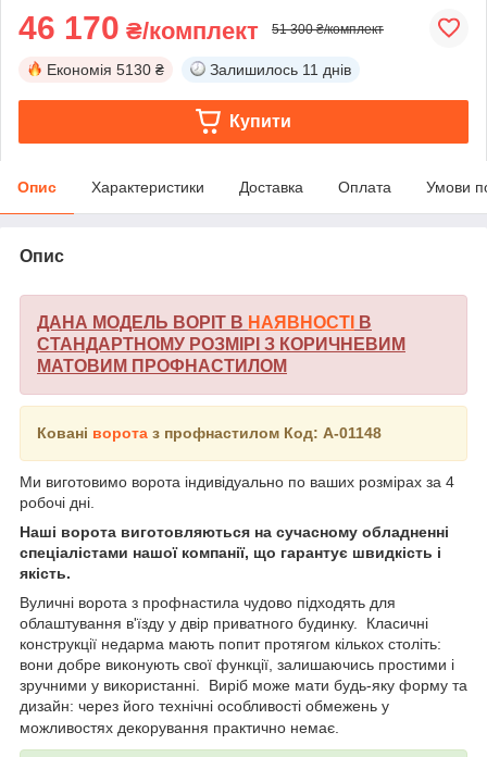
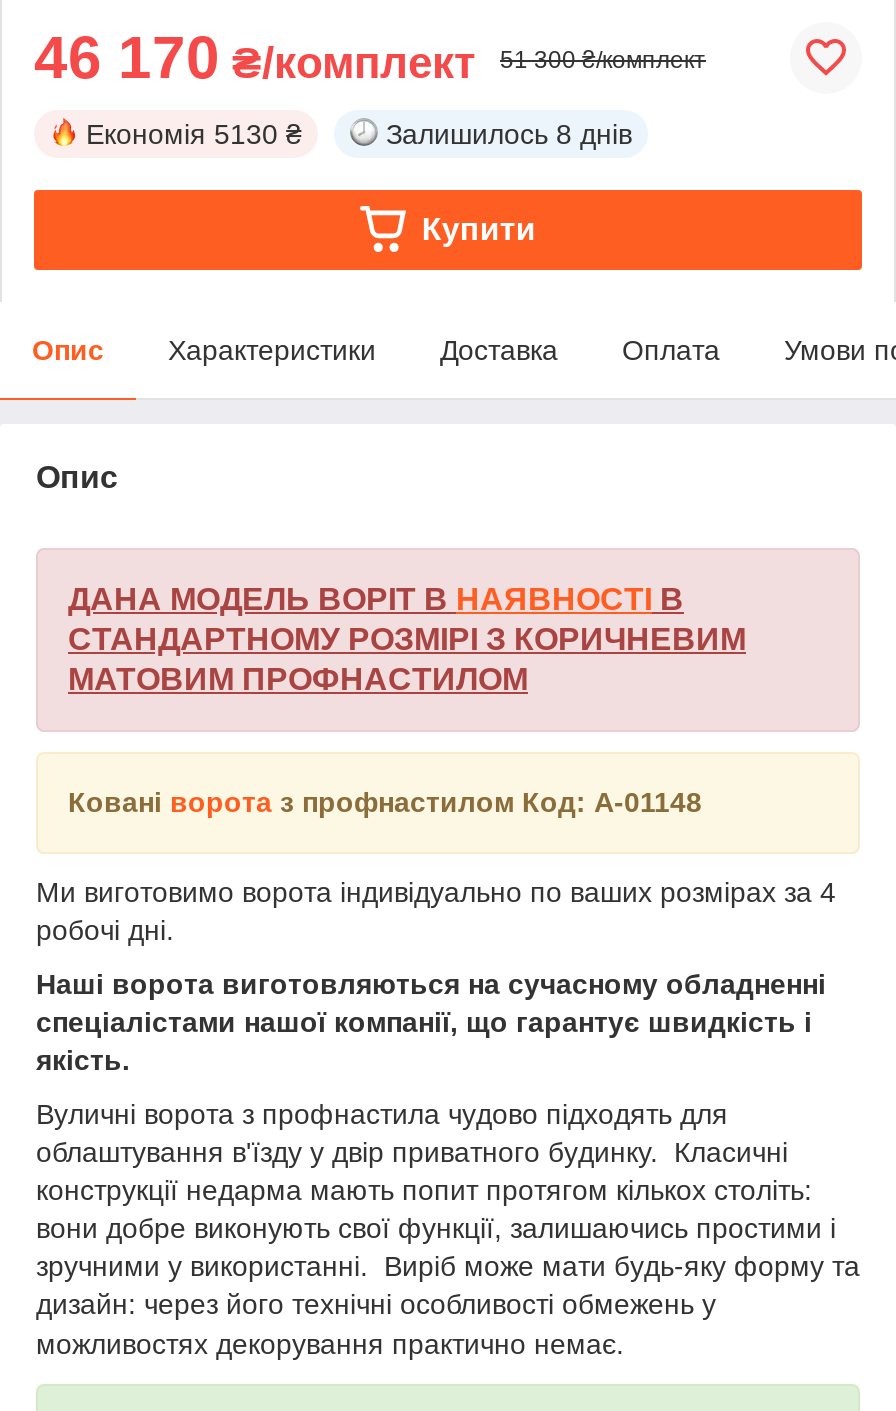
- Залишилось 11 днів
+ Залишилось 8 днів
